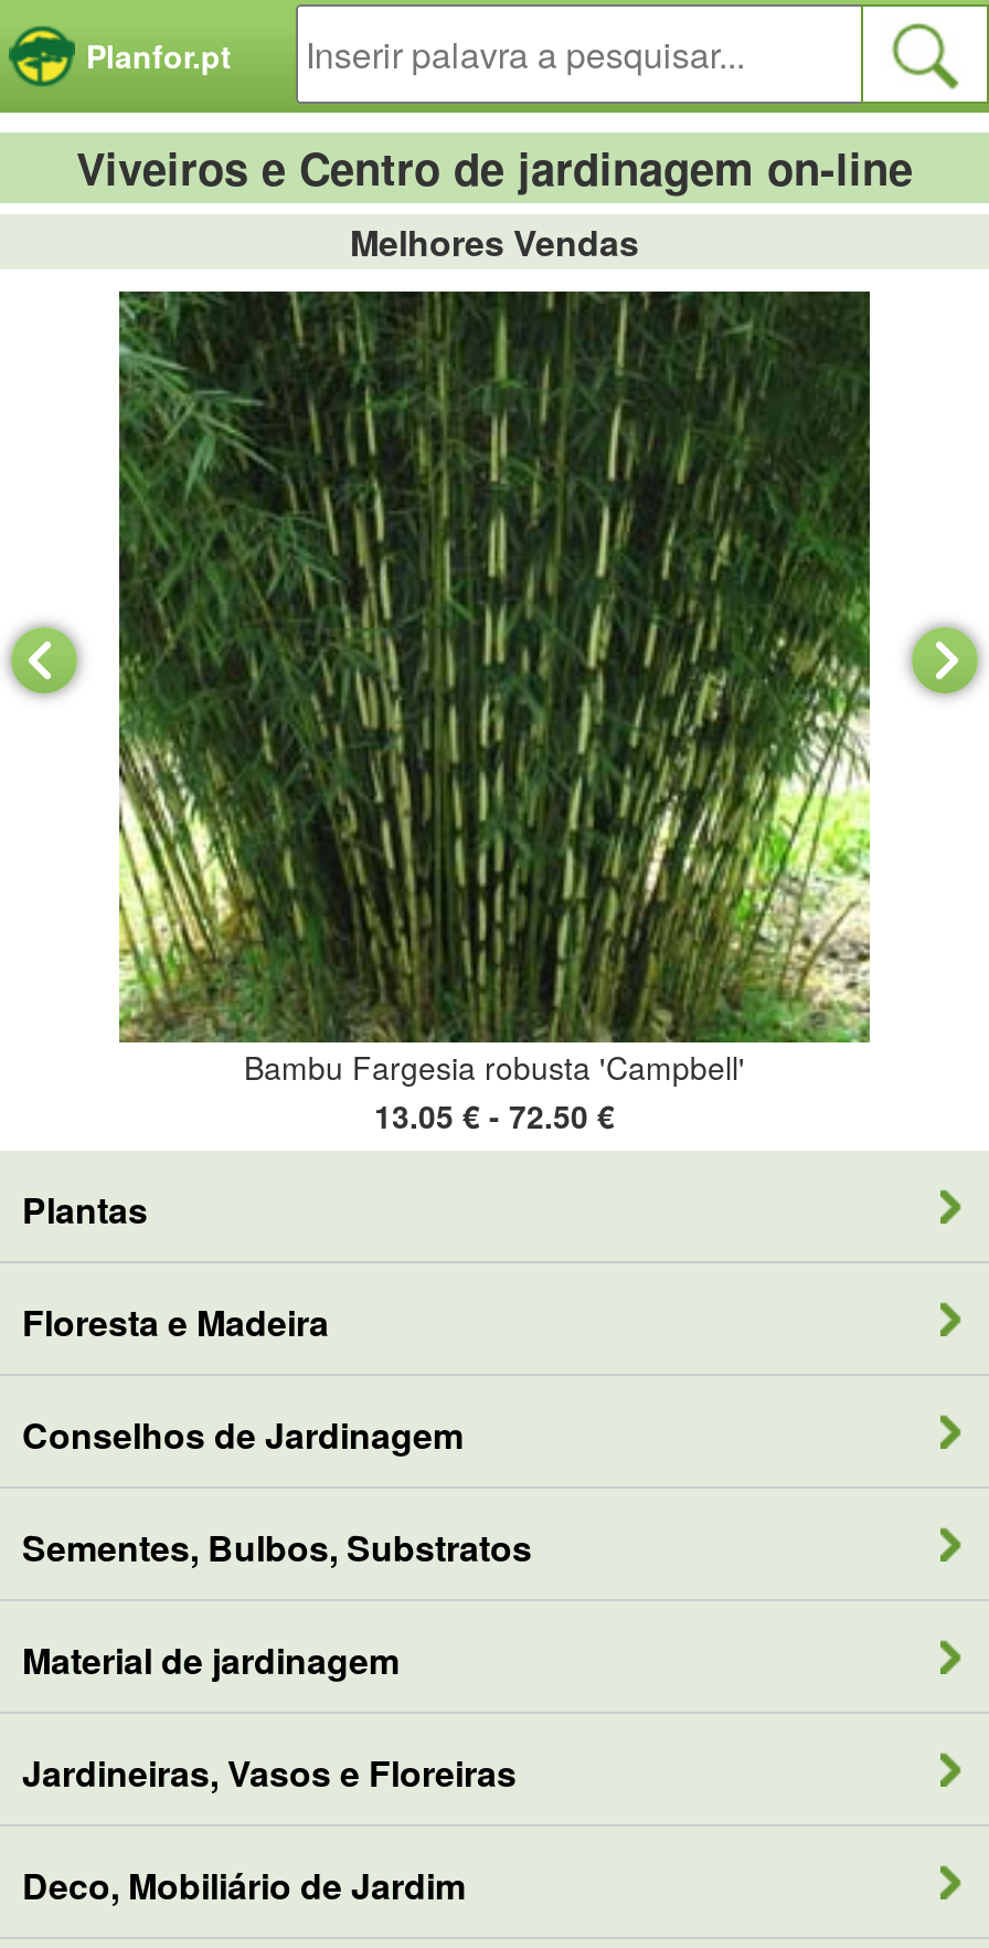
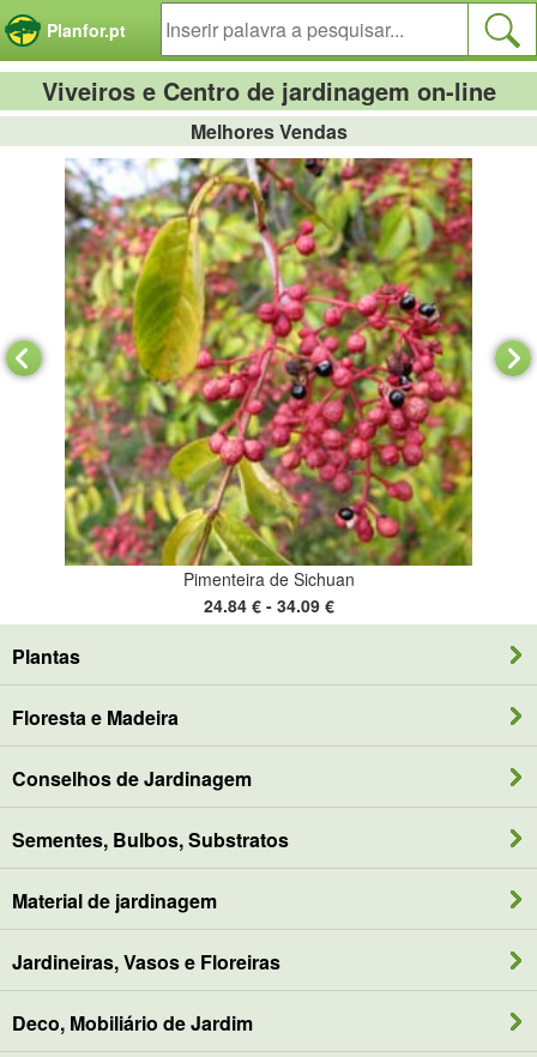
- [image]
- Bambu Fargesia robusta 'Campbell'
- 13.05 € - 72.50 €
+ [image]
+ Pimenteira de Sichuan
+ 24.84 € - 34.09 €
